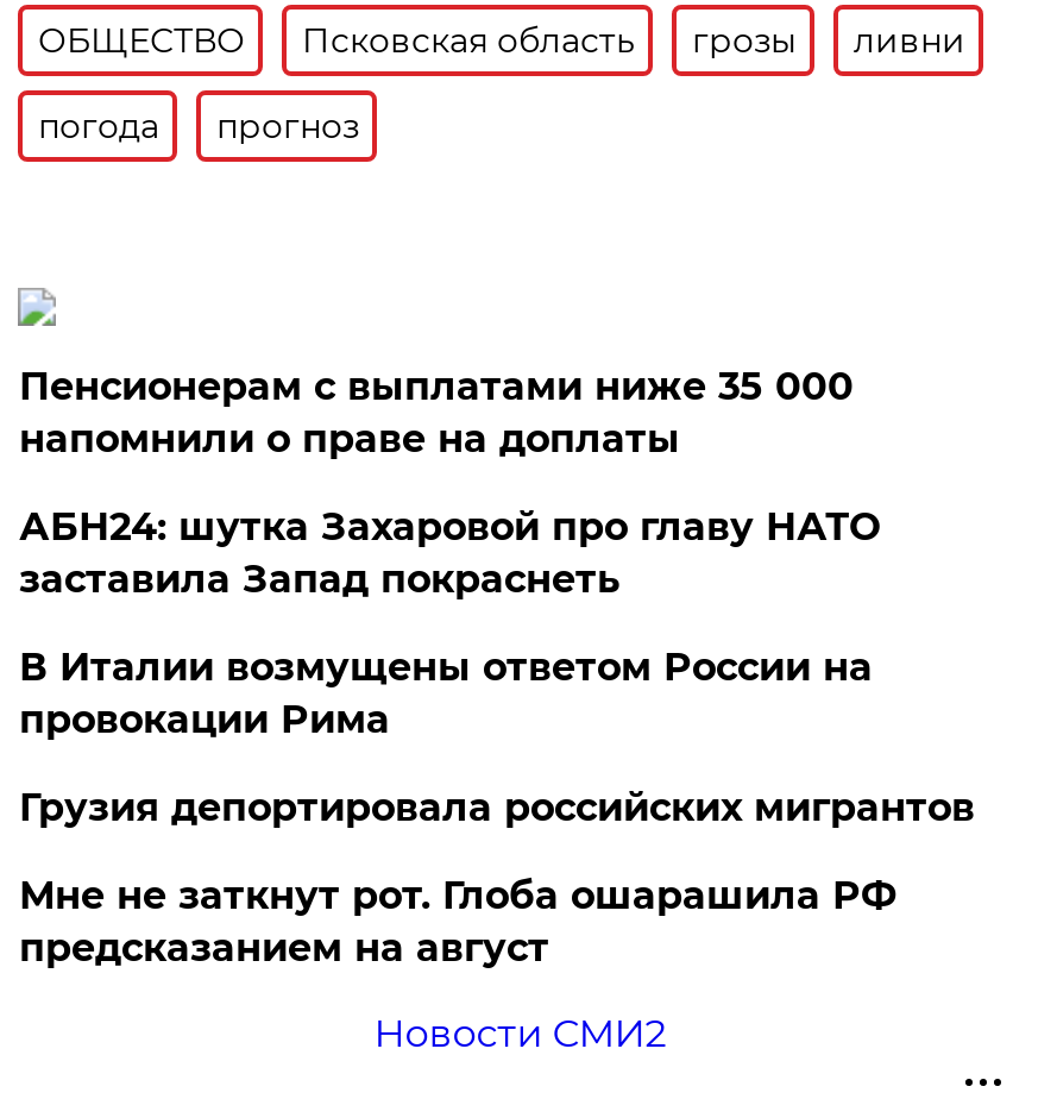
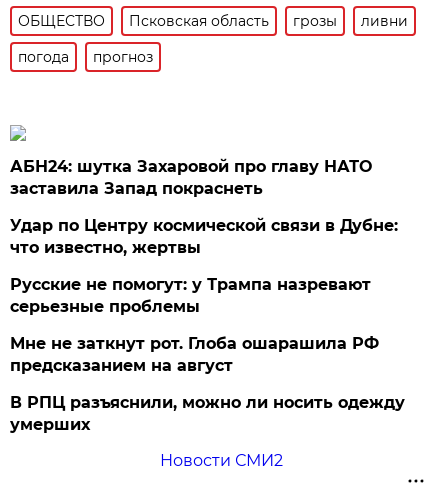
- Пенсионерам с выплатами ниже 35 000
- напомнили о праве на доплаты

moved up: АБН24: шутка Захаровой про главу НАТО | заставила Запад покраснеть

- В Италии возмущены ответом России на
- провокации Рима
+ Удар по Центру космической связи в Дубне:
+ что известно, жертвы

- Грузия депортировала российских мигрантов
+ Русские не помогут: у Трампа назревают
+ серьезные проблемы

moved up: Мне не заткнут рот. Глоба ошарашила РФ | предсказанием на август

+ В РПЦ разъяснили, можно ли носить одежду
+ умерших
